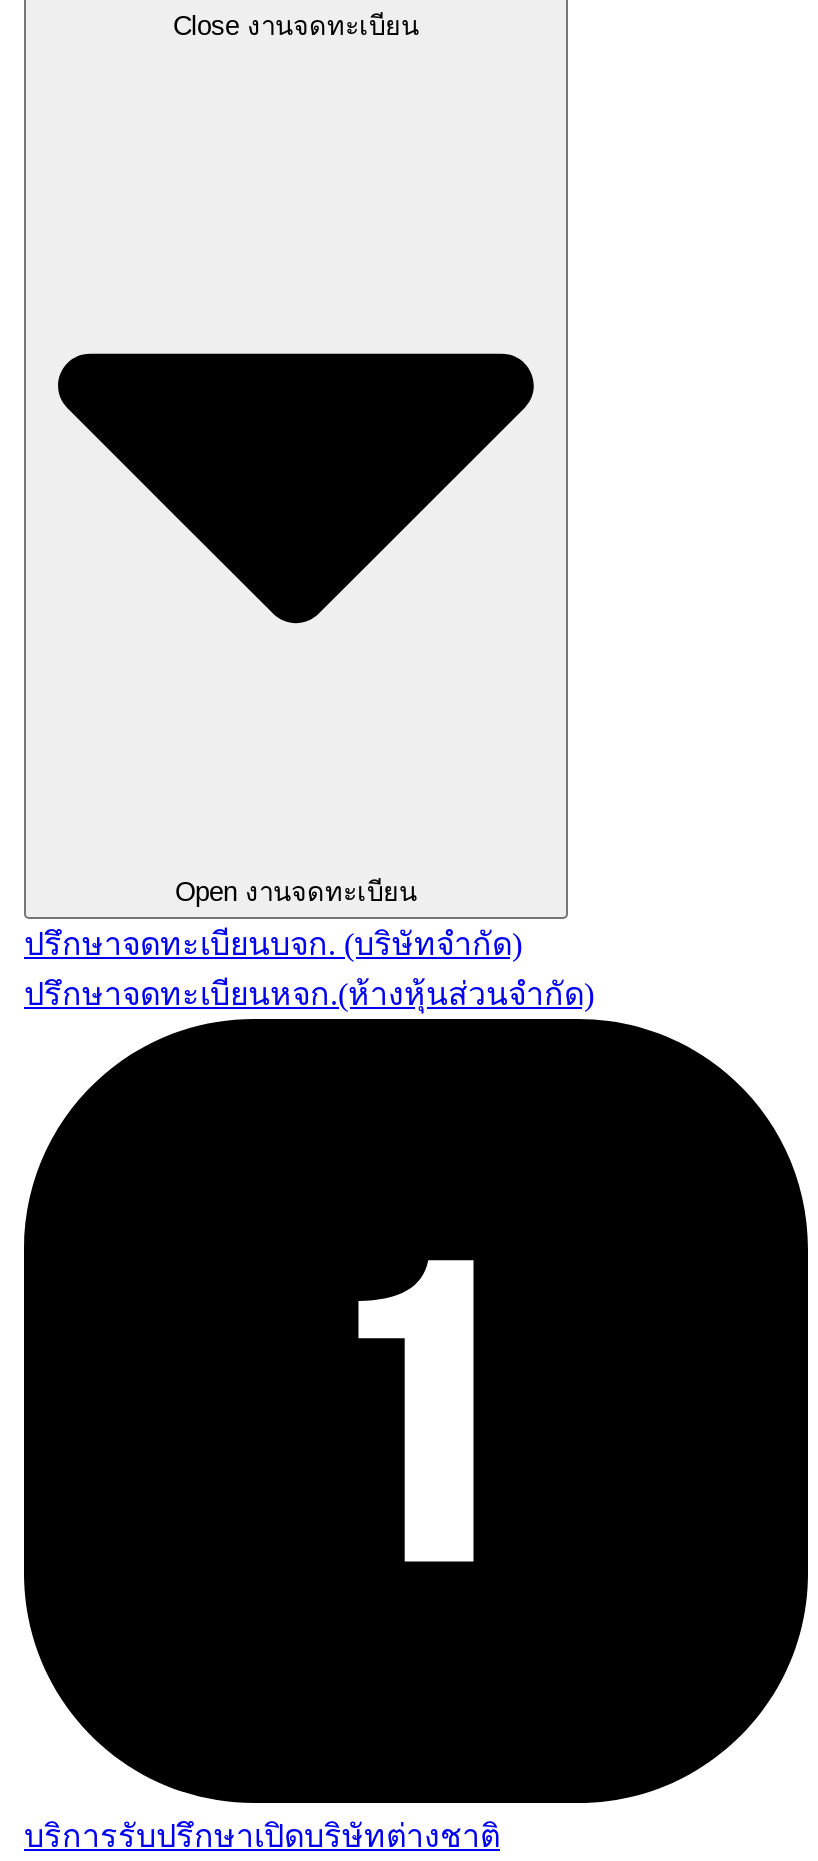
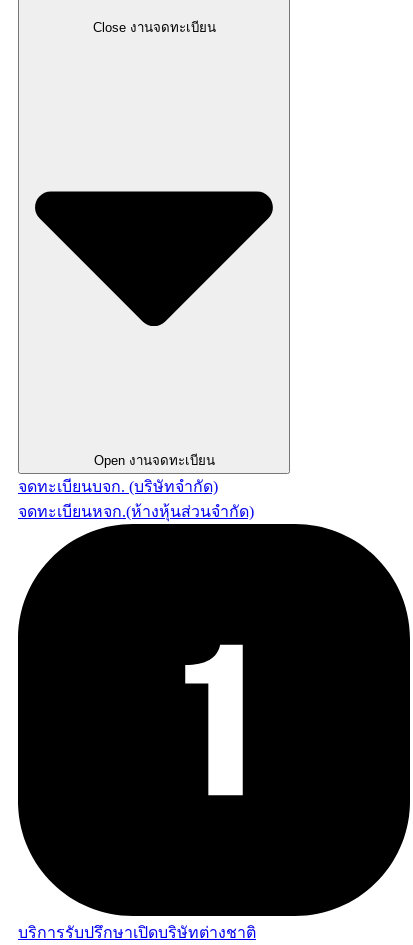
- ปรึกษาจดทะเบียนบจก. (บริษัทจำกัด)
+ จดทะเบียนบจก. (บริษัทจำกัด)

- ปรึกษาจดทะเบียนหจก.(ห้างหุ้นส่วนจำกัด)
+ จดทะเบียนหจก.(ห้างหุ้นส่วนจำกัด)
